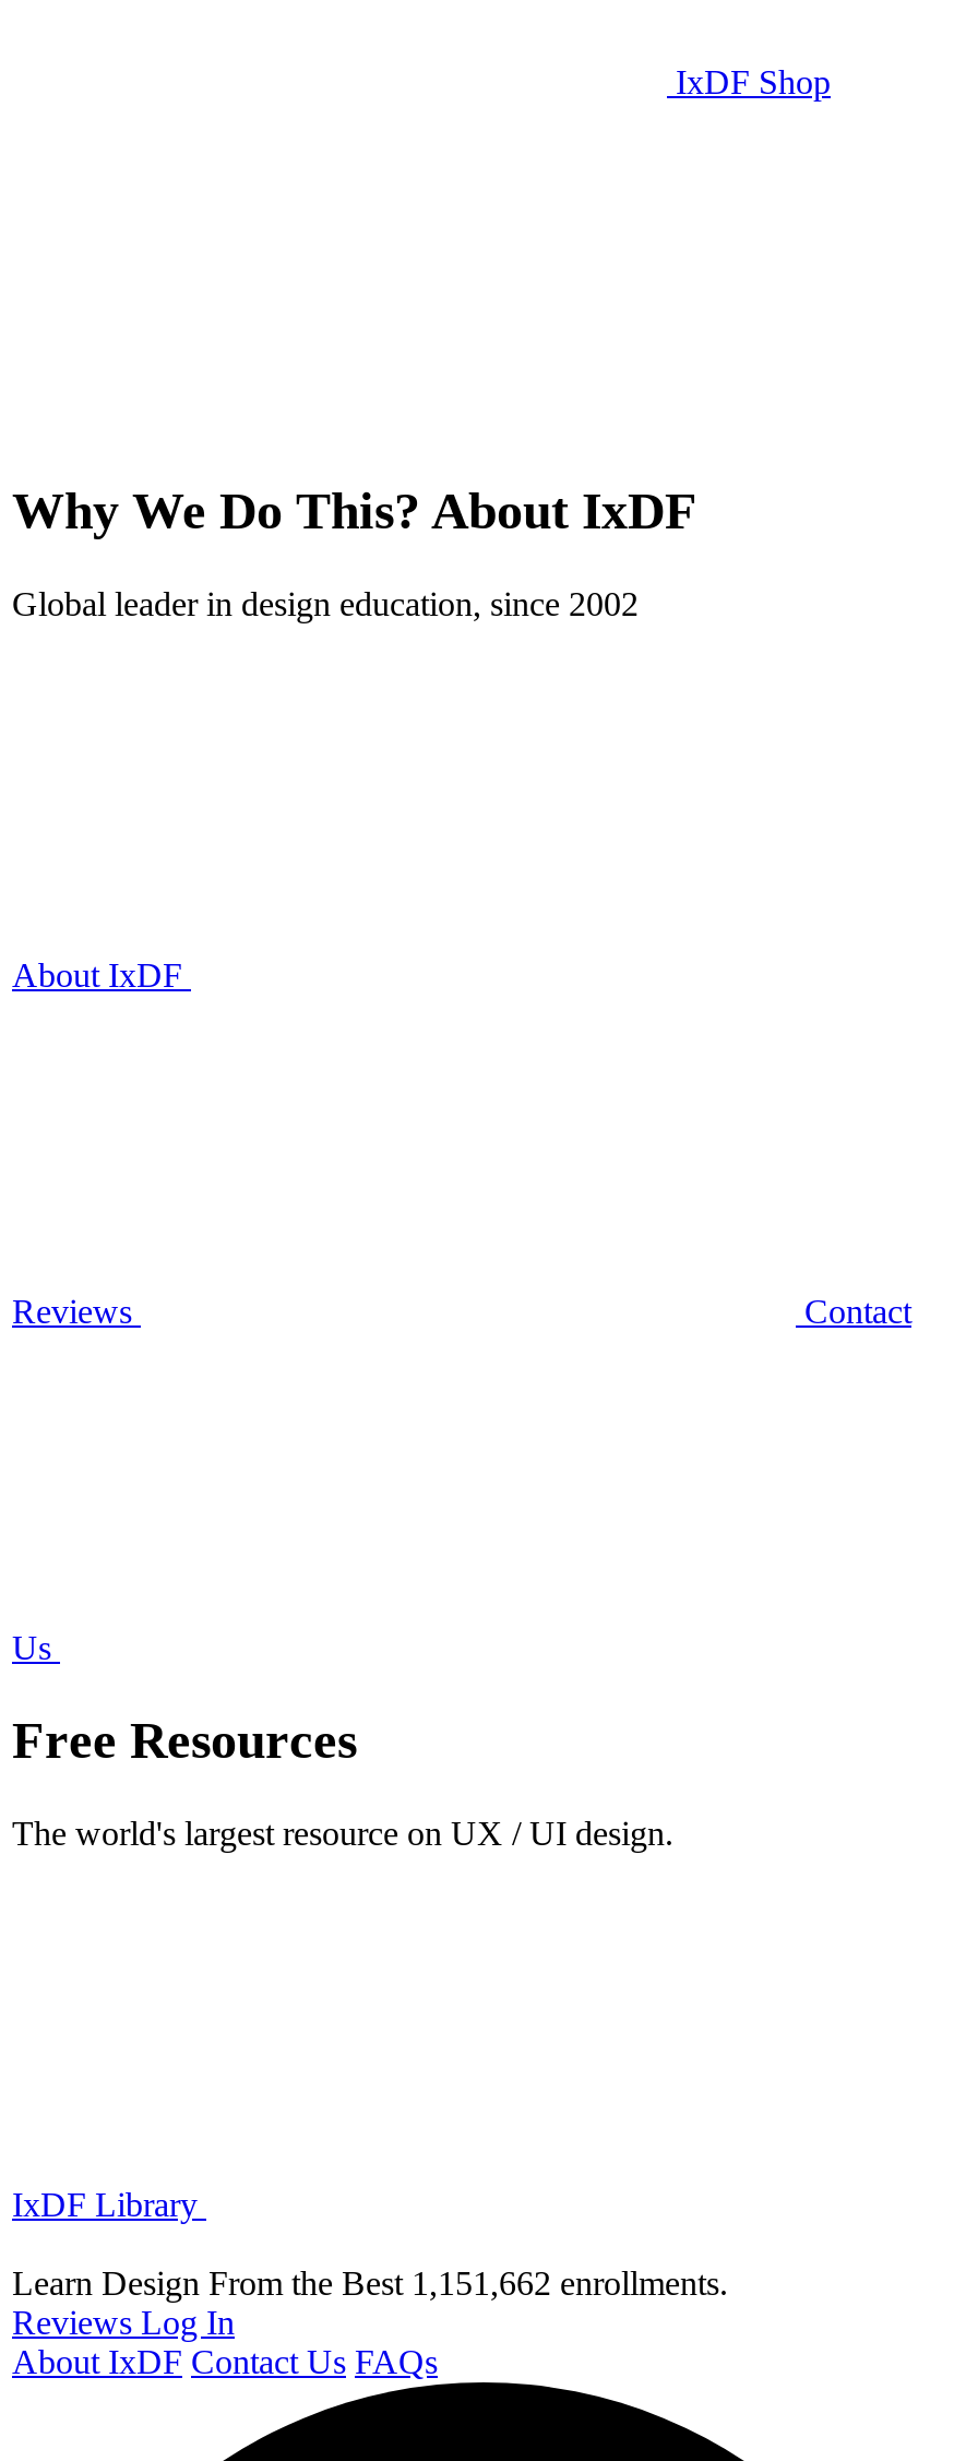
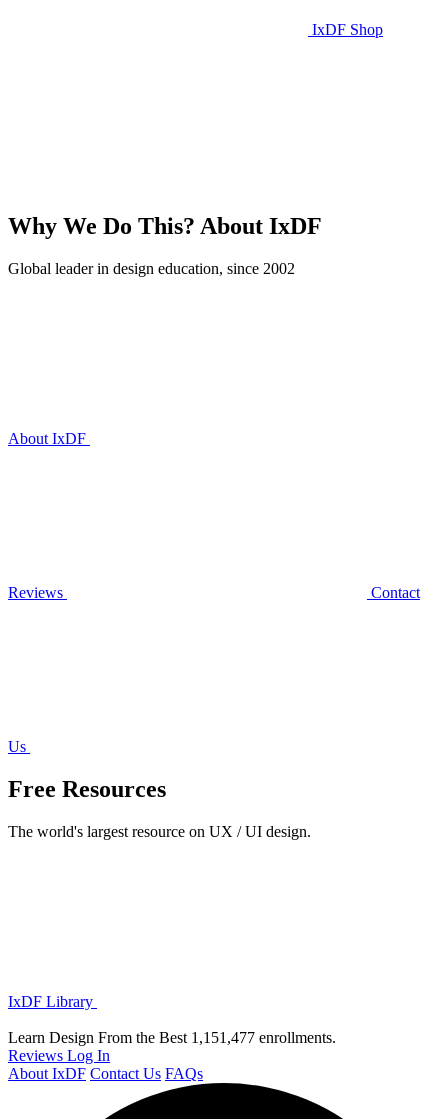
- Learn Design From the Best 1,151,662 enrollments.
+ Learn Design From the Best 1,151,477 enrollments.
